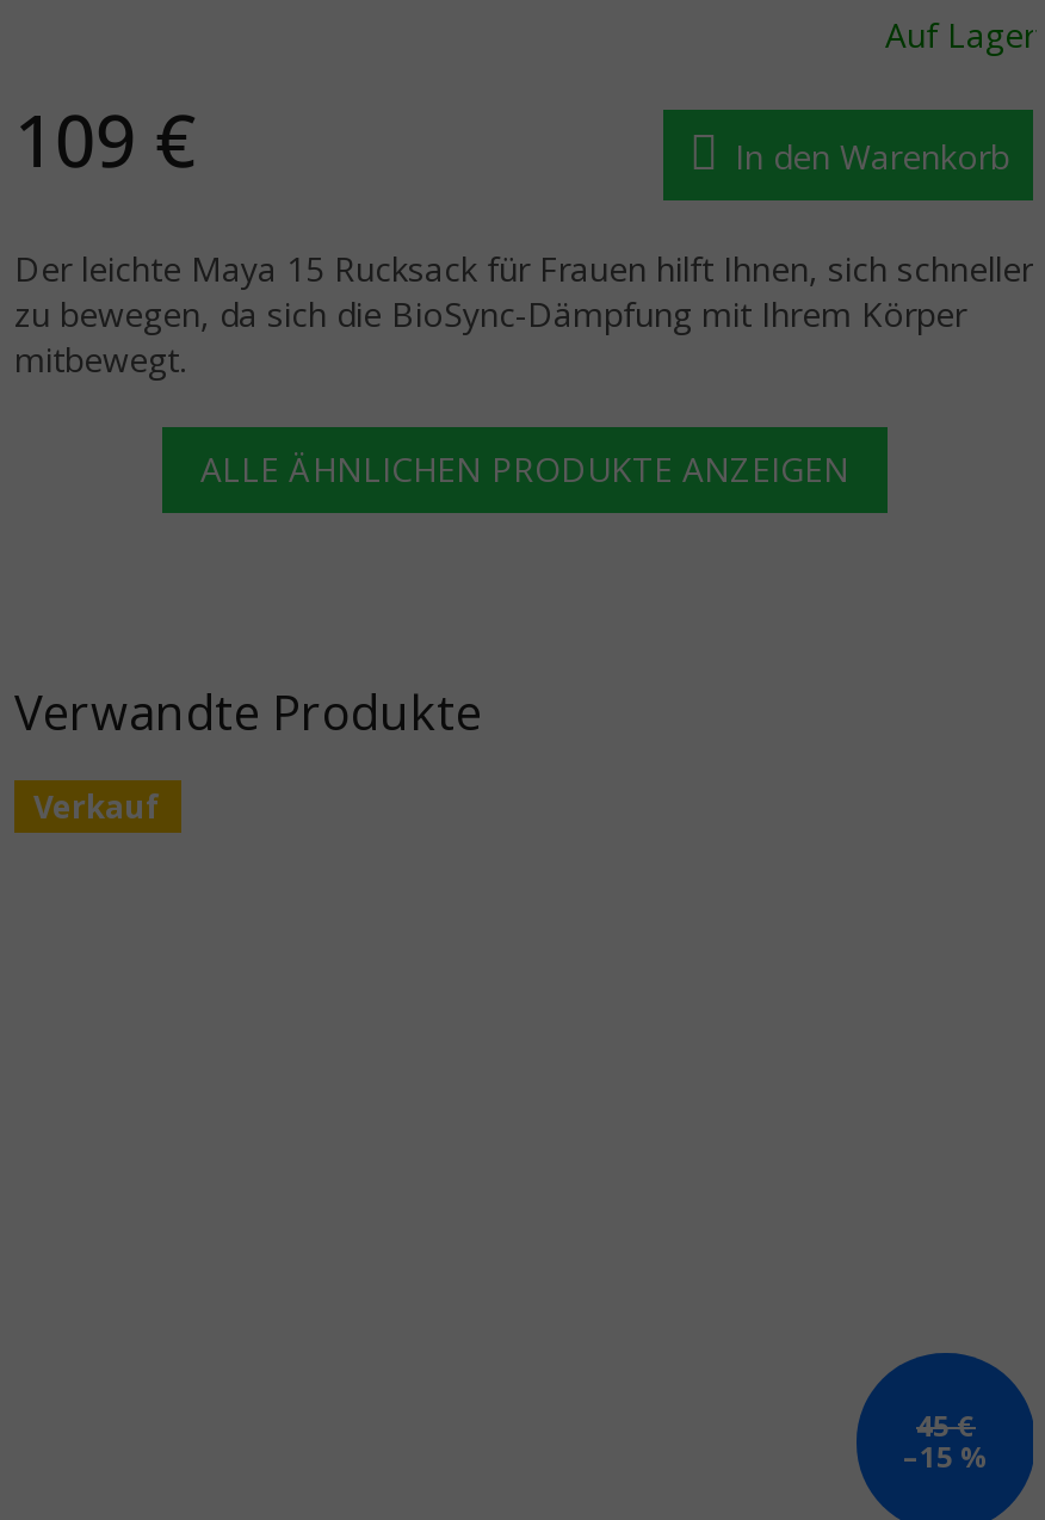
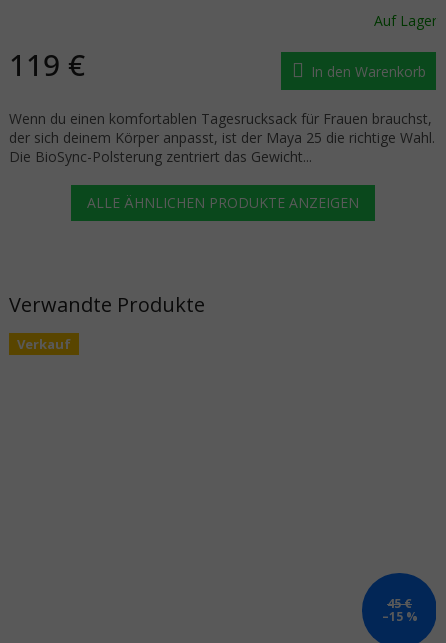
- 109 €
+ 119 €

- Der leichte Maya 15 Rucksack für Frauen hilft Ihnen, sich schneller
- zu bewegen, da sich die BioSync-Dämpfung mit Ihrem Körper
- mitbewegt.
+ Wenn du einen komfortablen Tagesrucksack für Frauen brauchst,
+ der sich deinem Körper anpasst, ist der Maya 25 die richtige Wahl.
+ Die BioSync-Polsterung zentriert das Gewicht...
